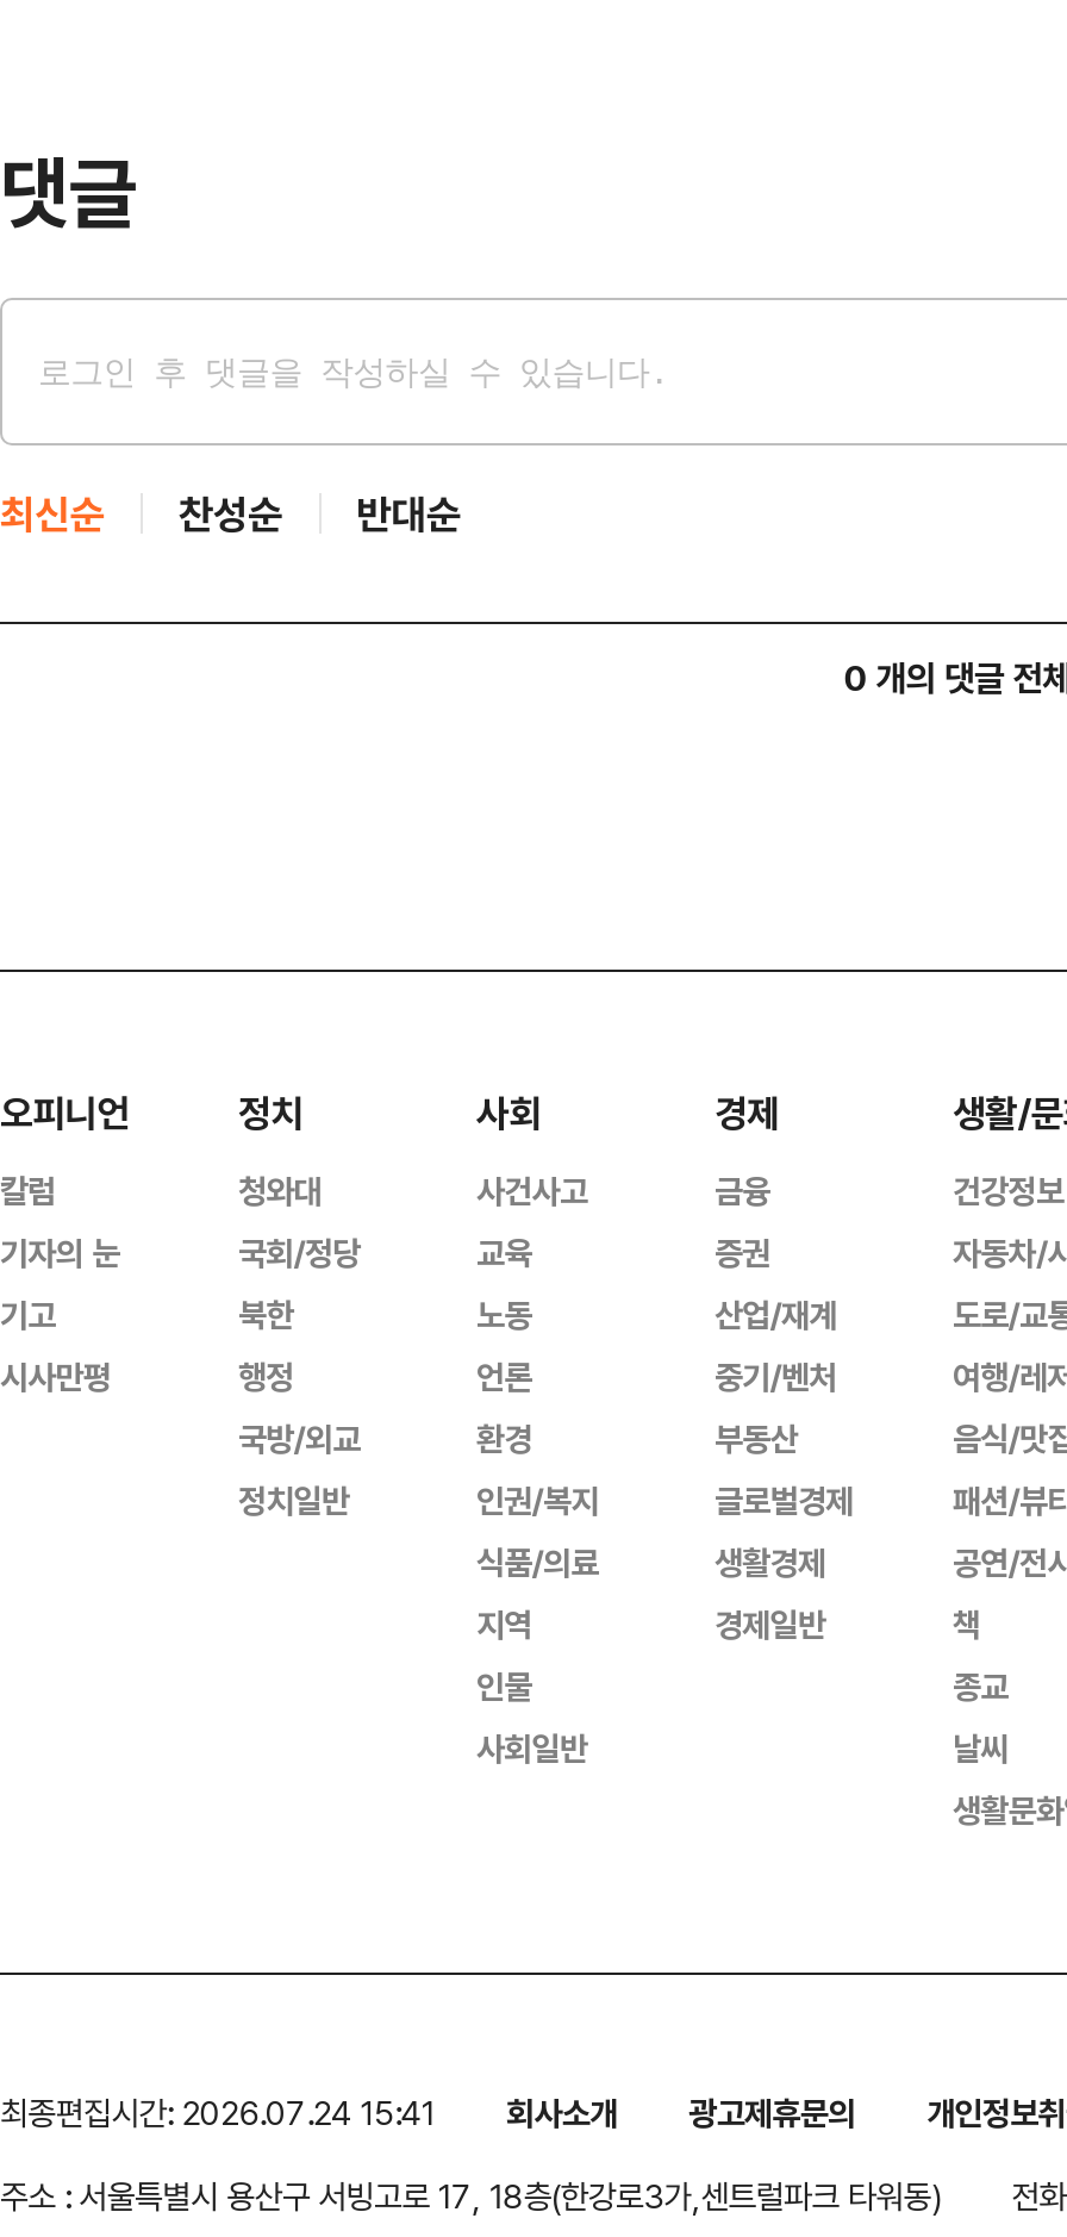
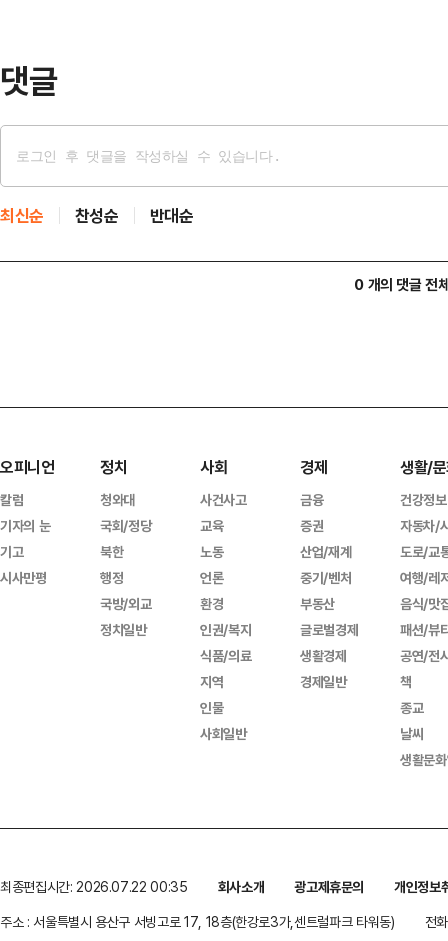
- 최종편집시간: 2026.07.24 15:41
+ 최종편집시간: 2026.07.22 00:35
